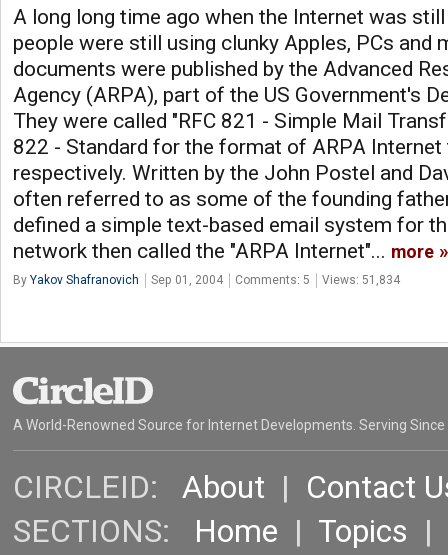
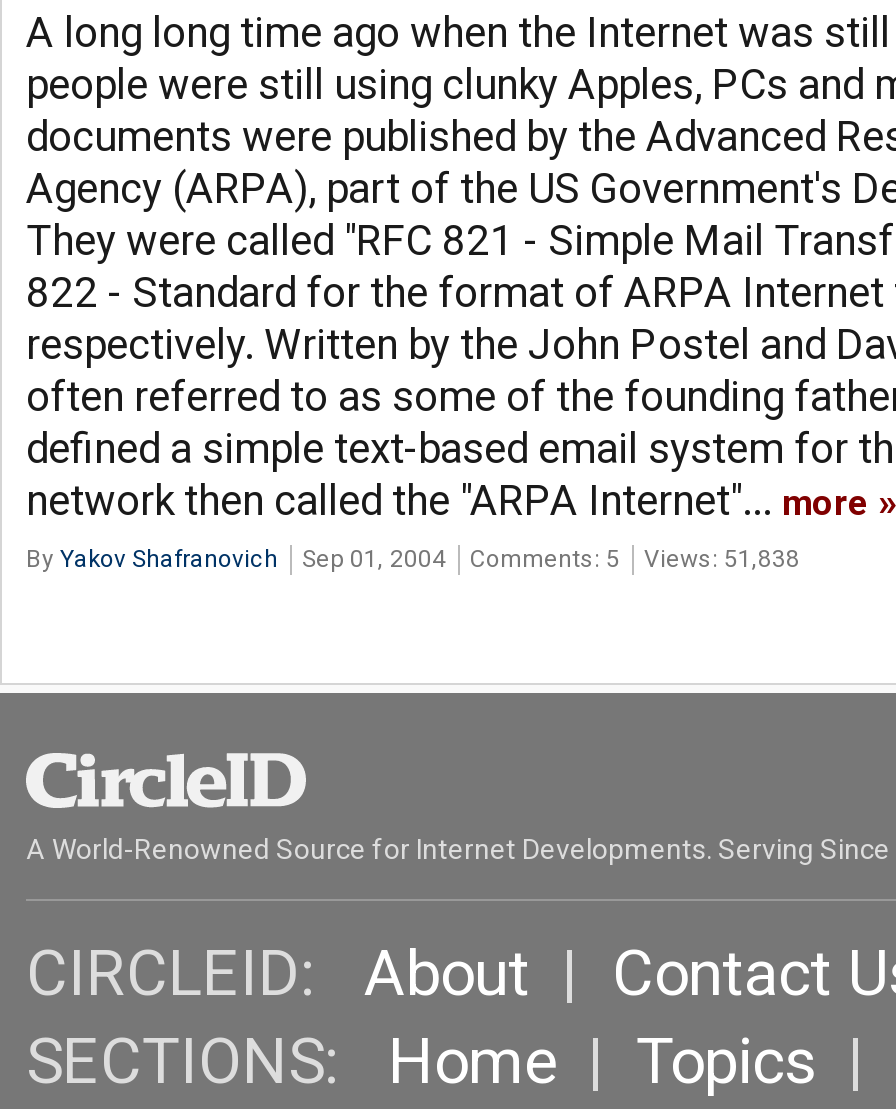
- By Yakov Shafranovich Sep 01, 2004 Comments: 5 Views: 51,834
+ By Yakov Shafranovich Sep 01, 2004 Comments: 5 Views: 51,838
